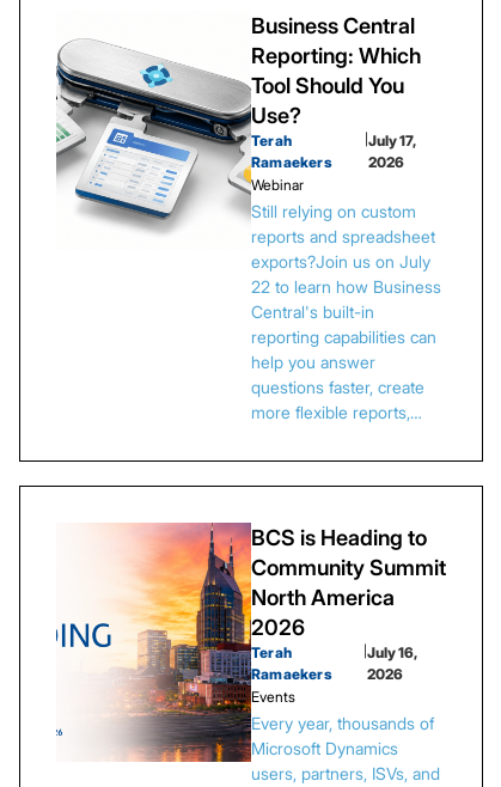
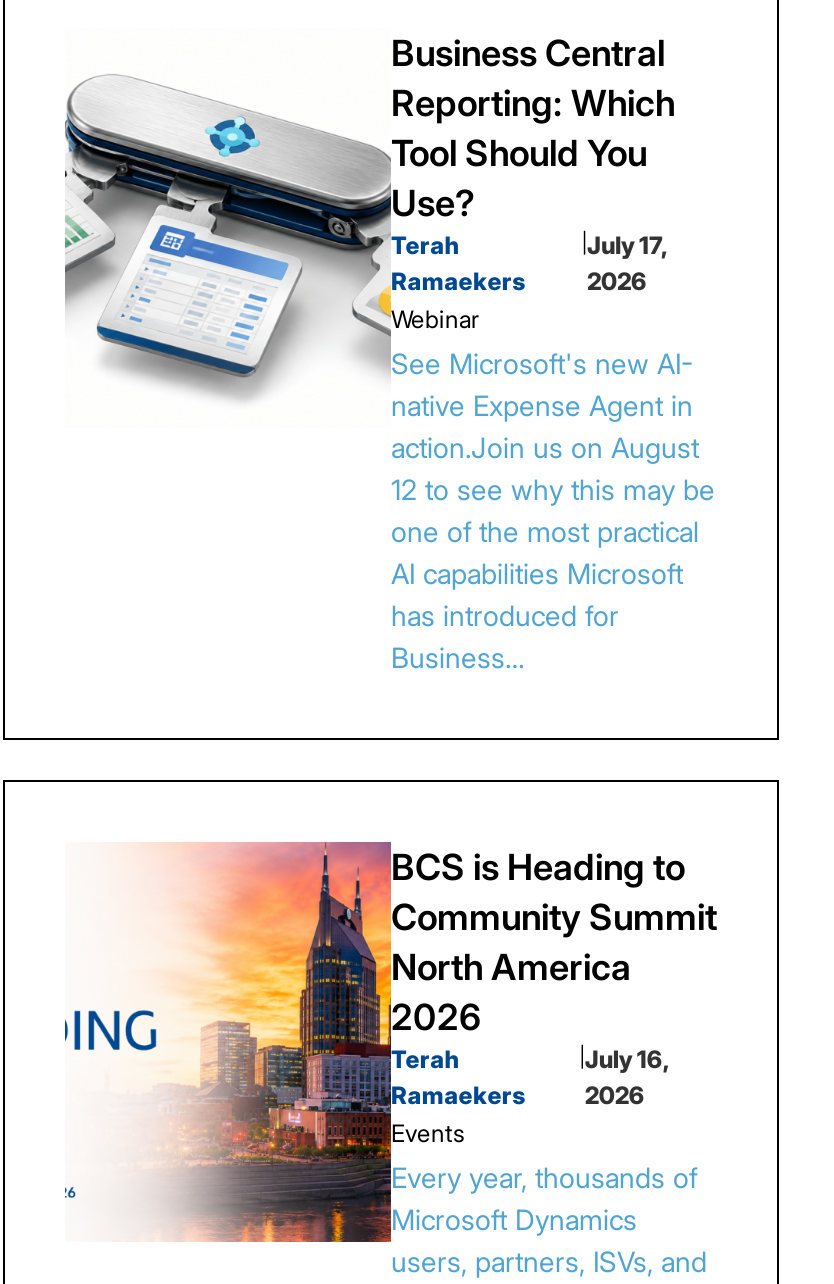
- Still relying on custom
- reports and spreadsheet
- exports?Join us on July
- 22 to learn how Business
- Central's built-in
- reporting capabilities can
- help you answer
- questions faster, create
- more flexible reports,…
+ See Microsoft's new AI-
+ native Expense Agent in
+ action.Join us on August
+ 12 to see why this may be
+ one of the most practical
+ AI capabilities Microsoft
+ has introduced for
+ Business…
